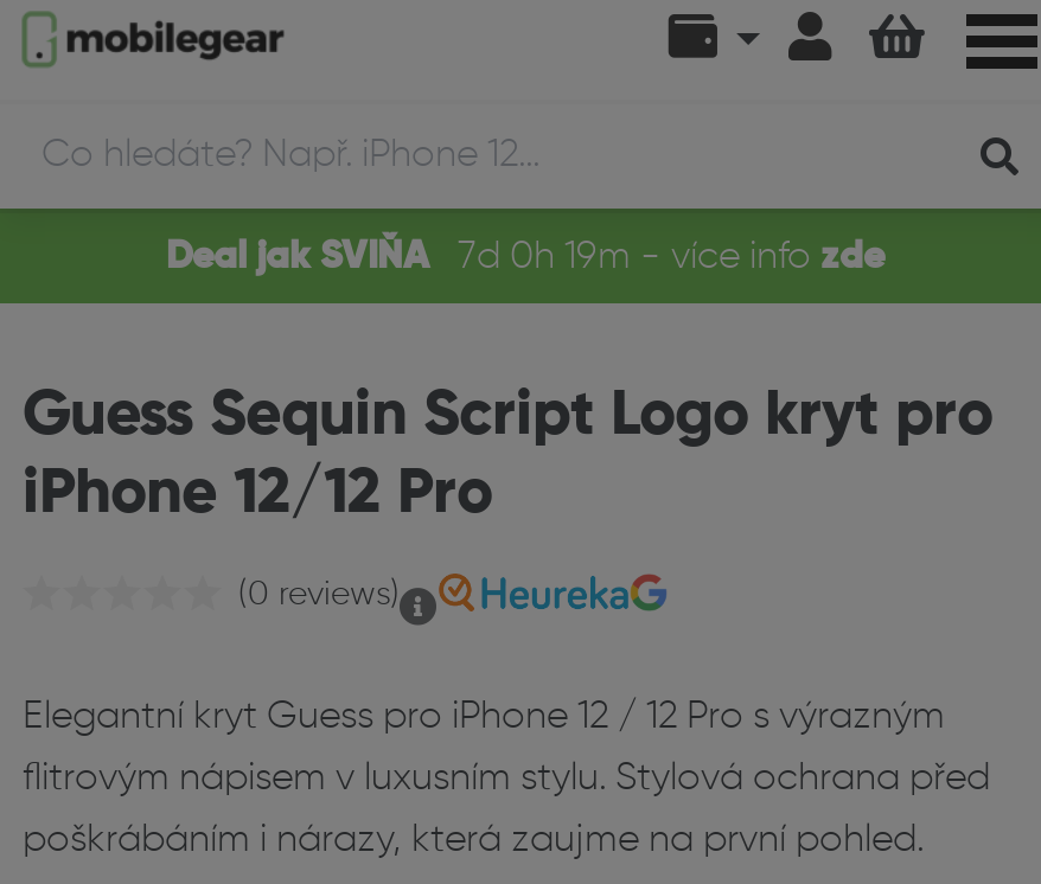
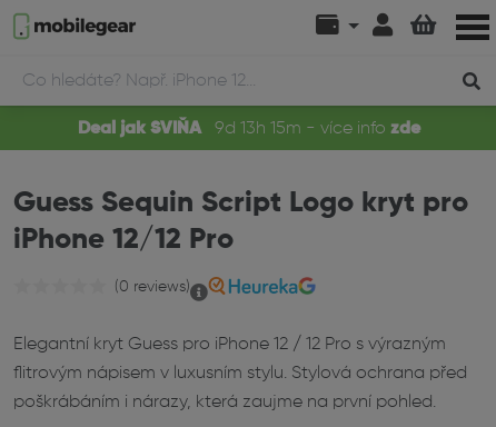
- Deal jak SVIŇA 7d 0h 19m - více info zde
+ Deal jak SVIŇA 9d 13h 15m - více info zde
